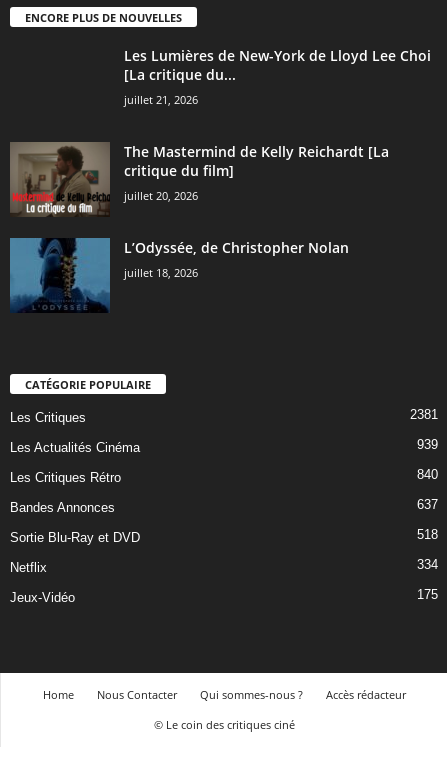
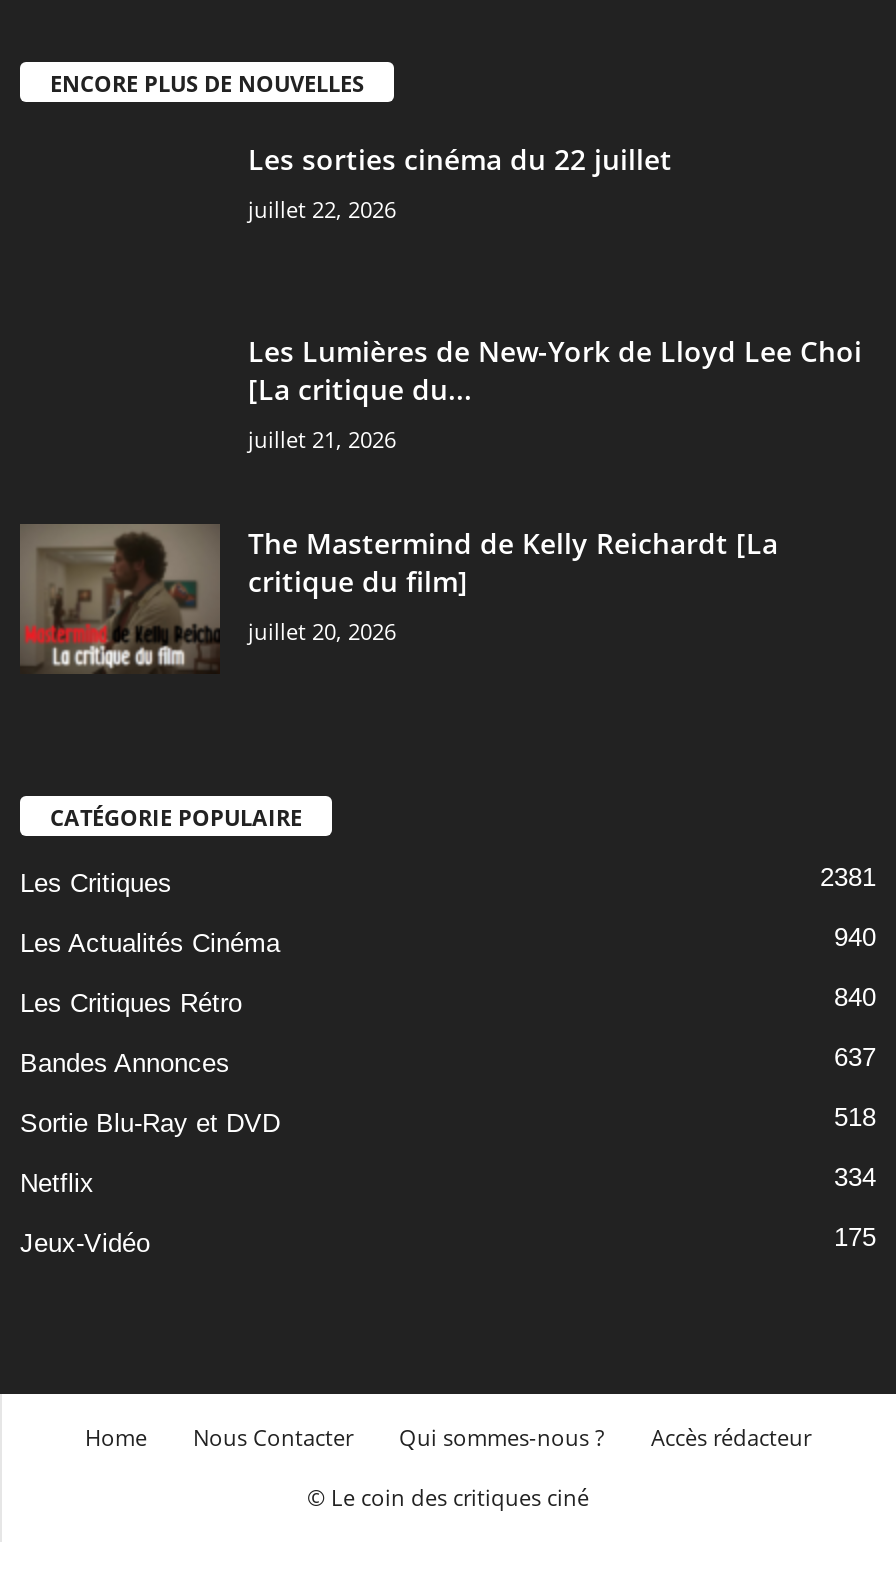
+ Les sorties cinéma du 22 juillet
+ juillet 22, 2026

moved down: [image] | Les Lumières de New-York de Lloyd Lee Choi | [La critique du... | juillet 21, 2026 | The Mastermind de Kelly Reichardt [La | critique du film] | juillet 20, 2026

- [image]
- L’Odyssée, de Christopher Nolan
- juillet 18, 2026

- 939
+ 940
